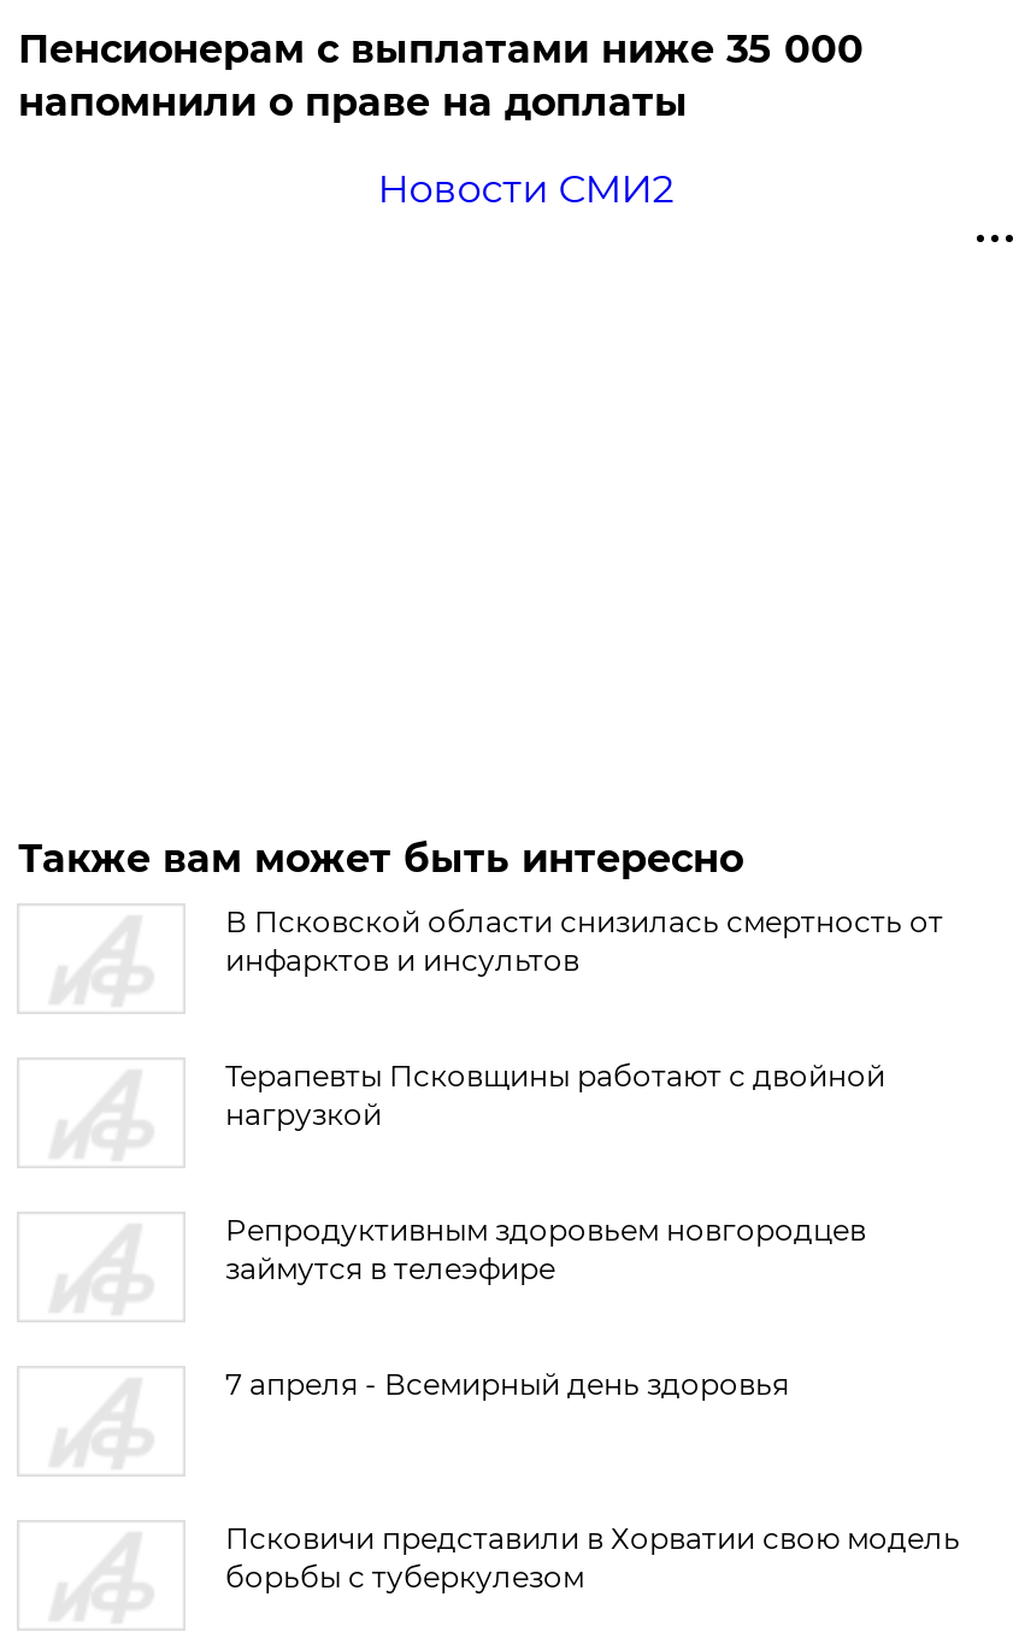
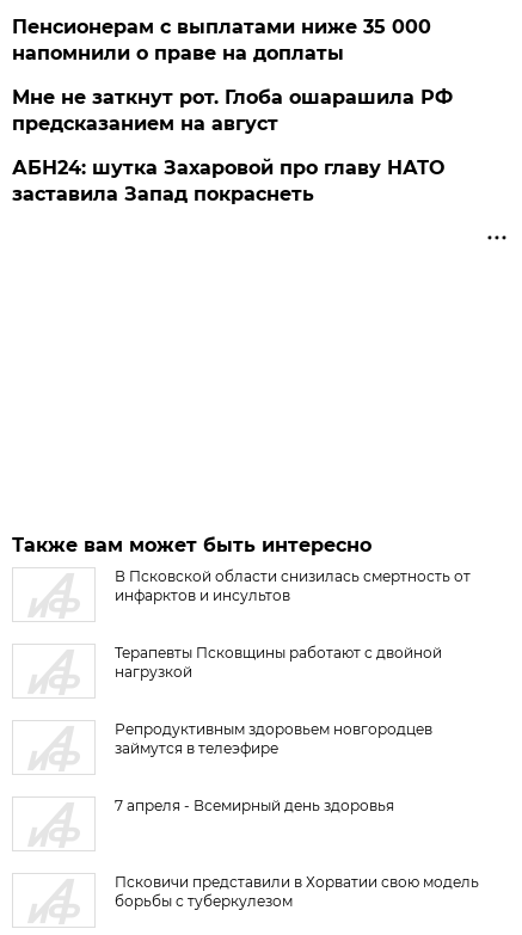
- Новости СМИ2
+ Мне не заткнут рот. Глоба ошарашила РФ
+ предсказанием на август
+ АБН24: шутка Захаровой про главу НАТО
+ заставила Запад покраснеть
